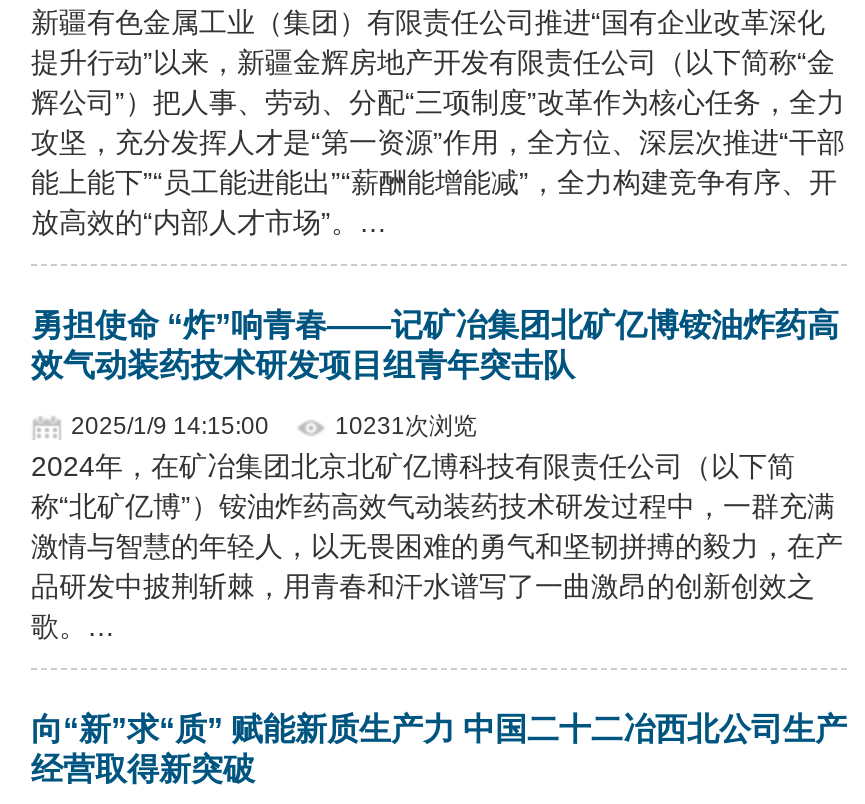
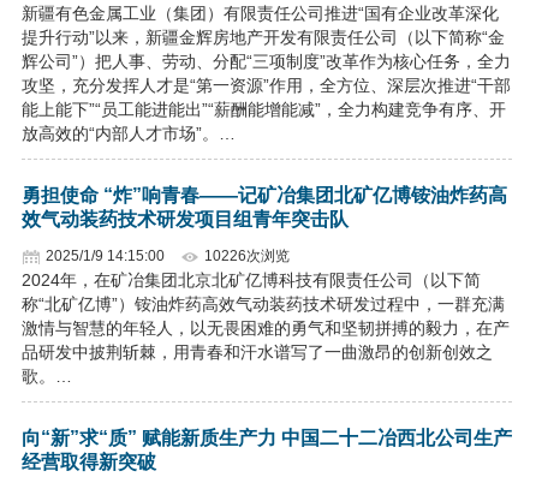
- 10231次浏览
+ 10226次浏览
